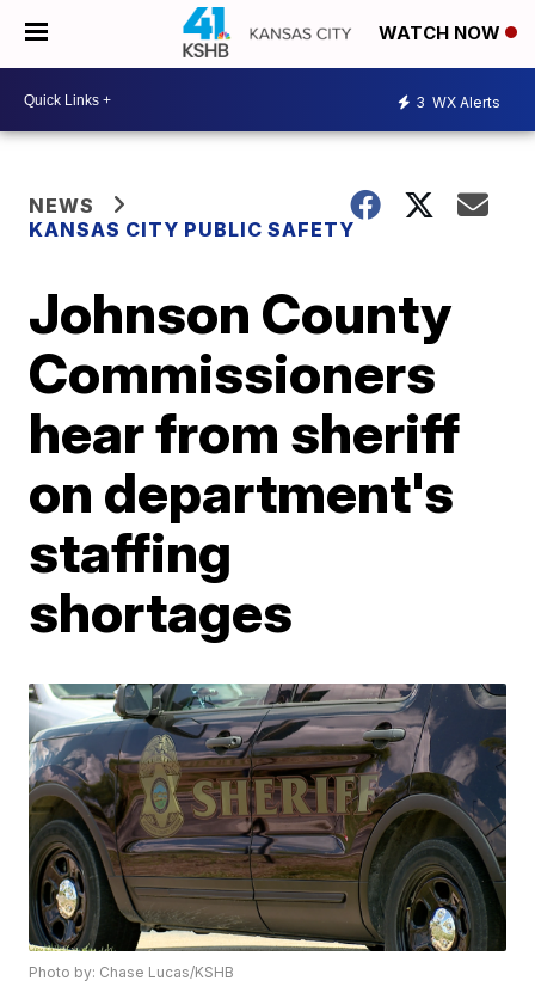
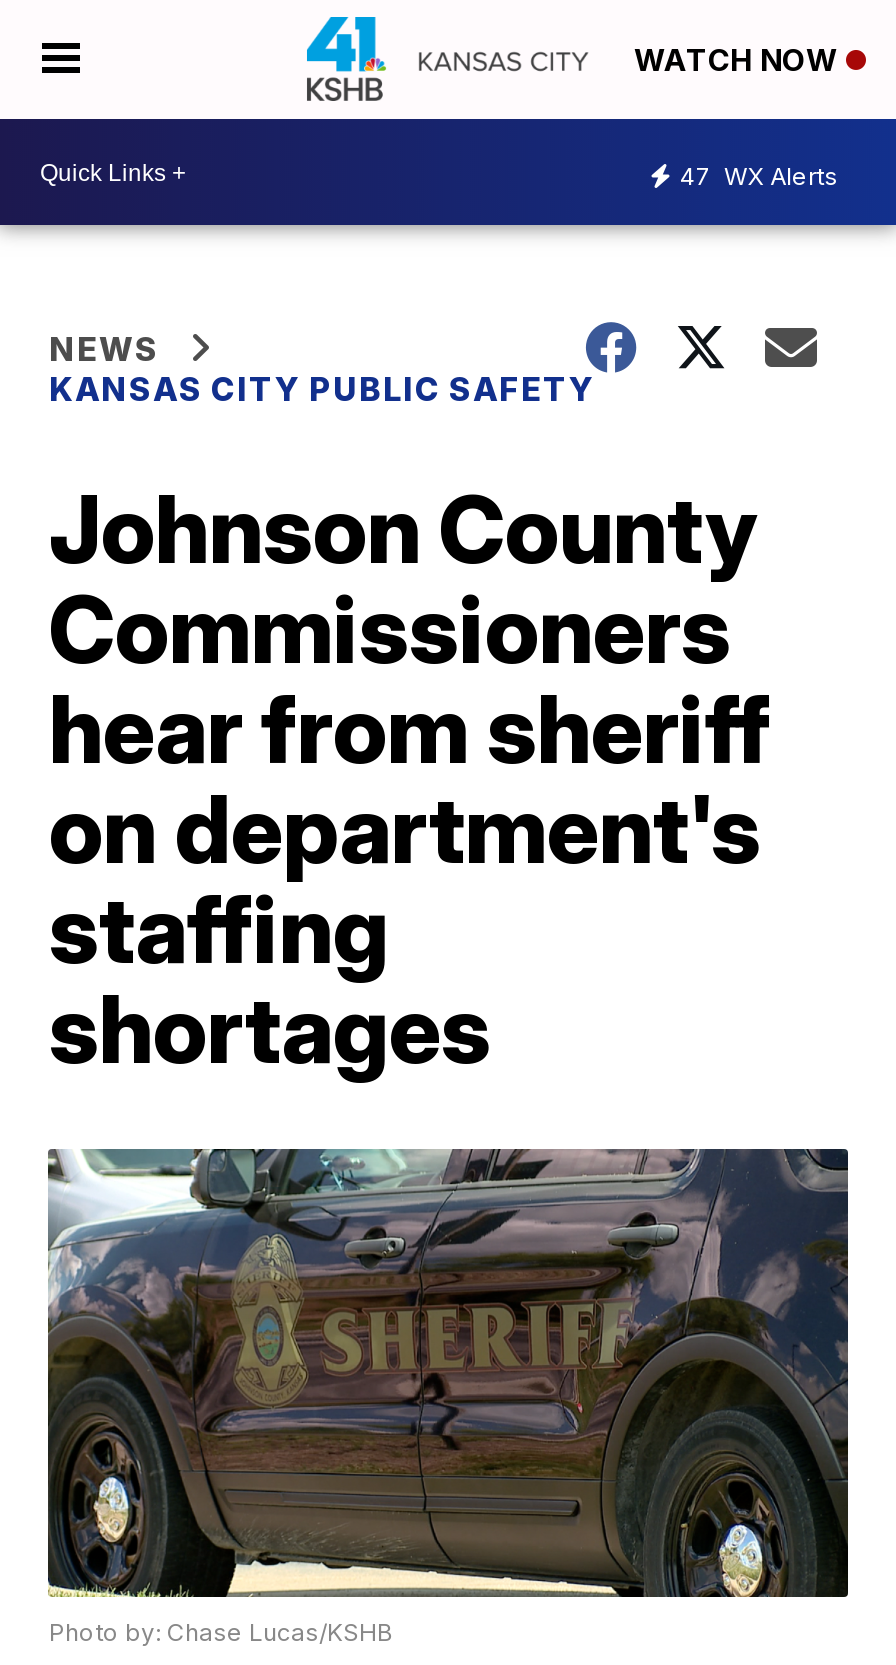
- 3 WX Alerts
+ 47 WX Alerts
